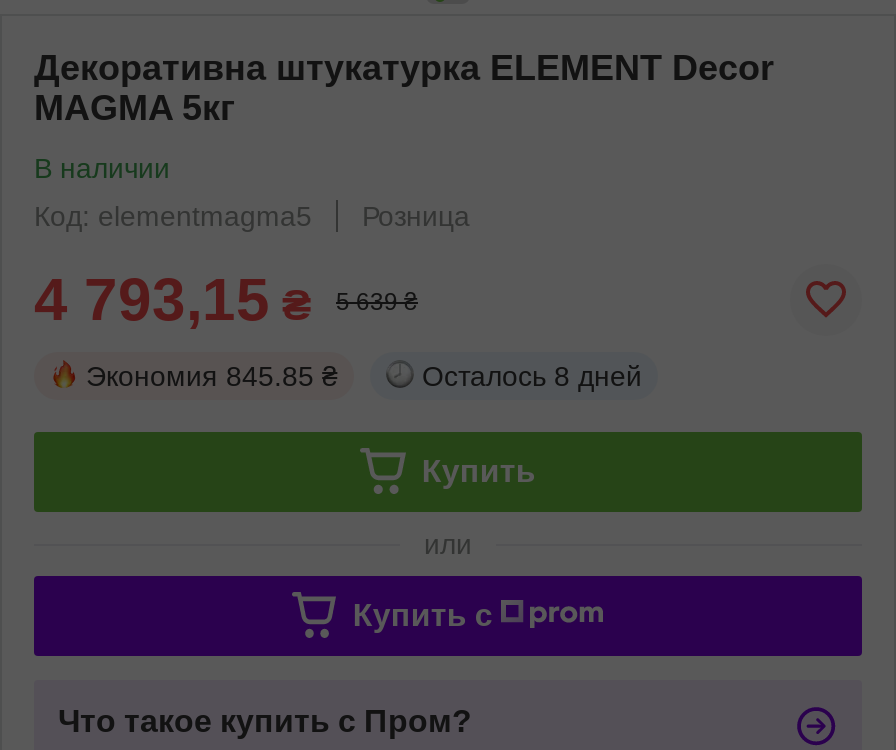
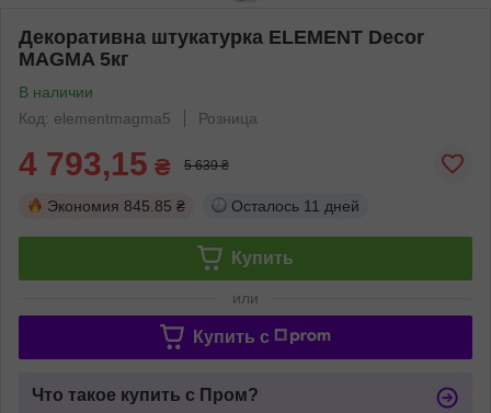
- Осталось 8 дней
+ Осталось 11 дней
